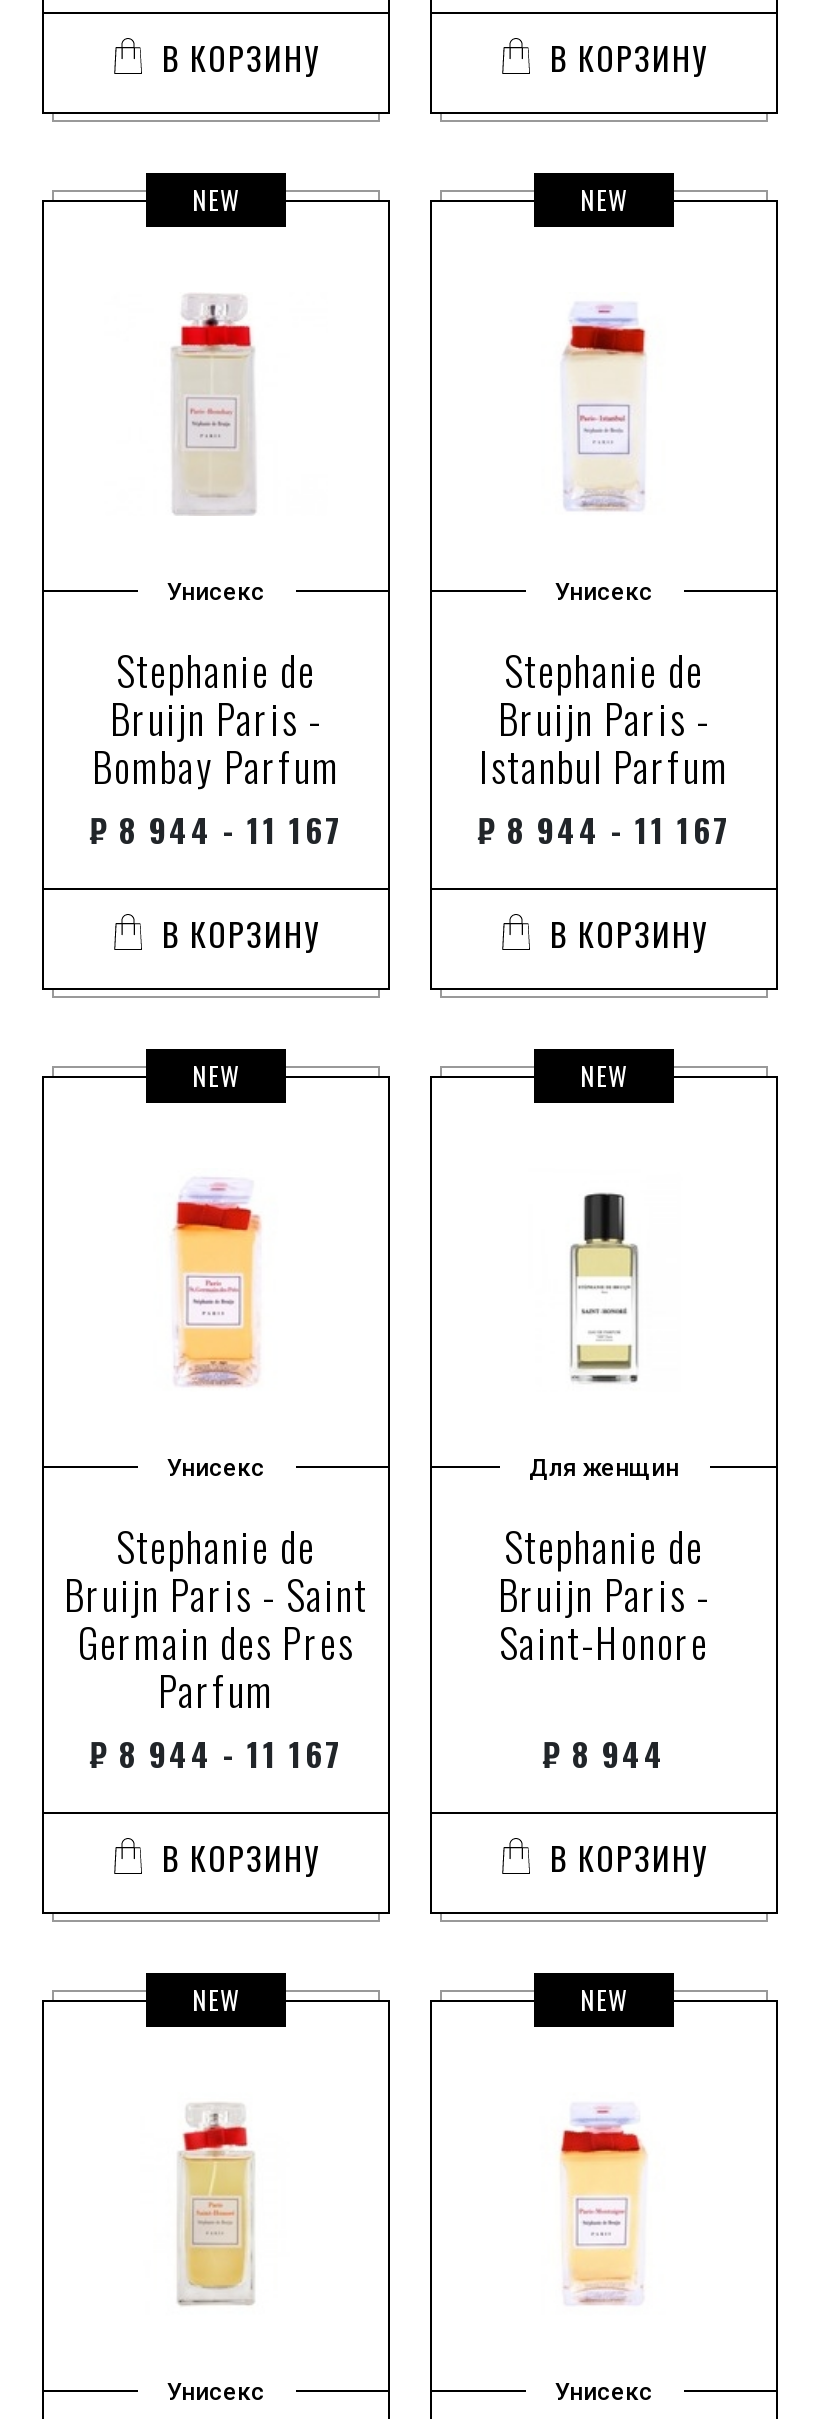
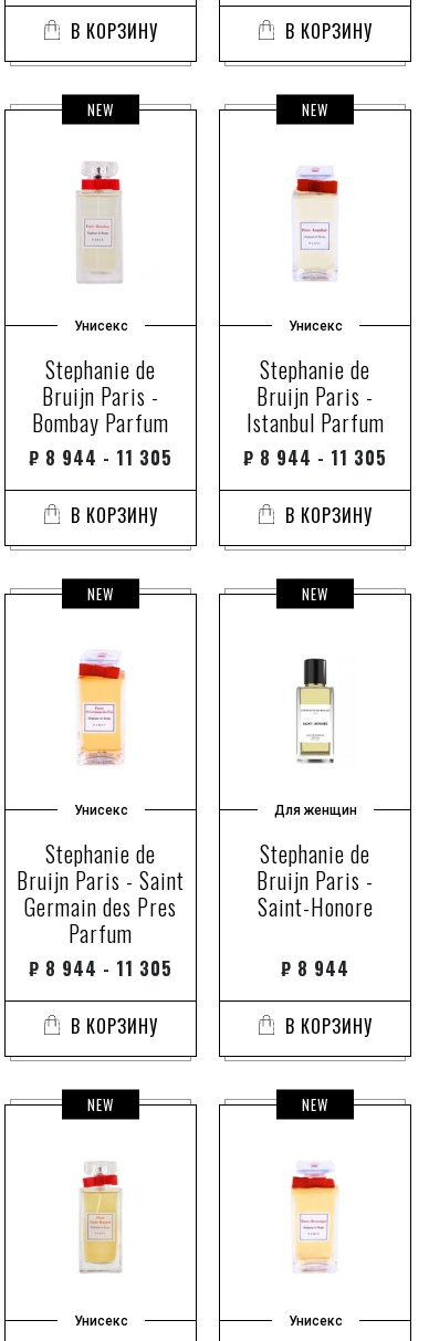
- ₽ 8 944 - 11 167
+ ₽ 8 944 - 11 305

- ₽ 8 944 - 11 167
+ ₽ 8 944 - 11 305

- ₽ 8 944 - 11 167
+ ₽ 8 944 - 11 305
